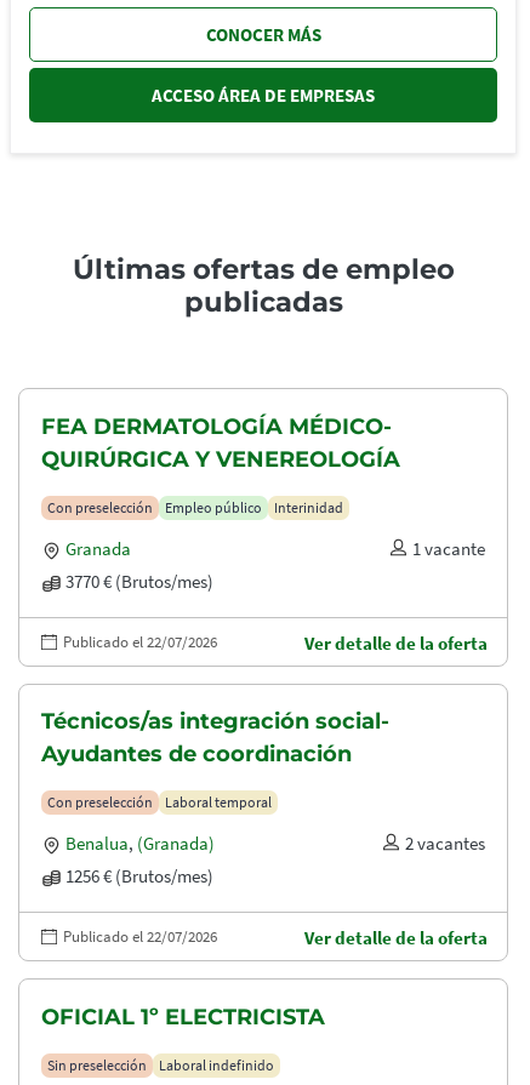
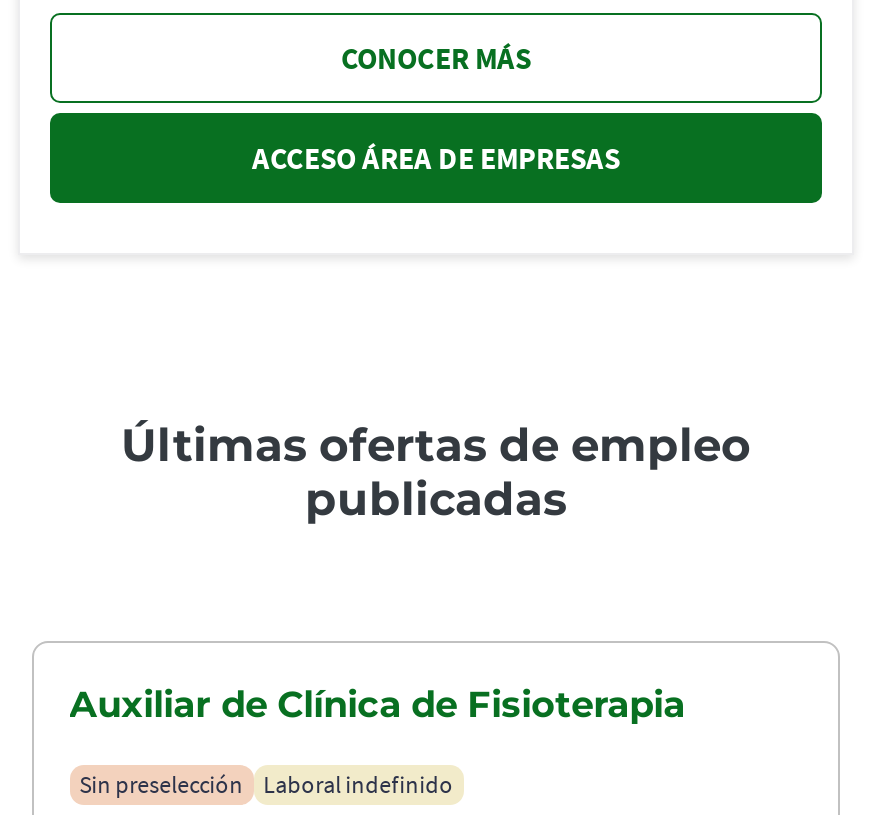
- FEA DERMATOLOGÍA MÉDICO-
- QUIRÚRGICA Y VENEREOLOGÍA
- Con preselección
- Empleo público
- Interinidad
- Granada
- 1 vacante
- 3770 € (Brutos/mes)
- Publicado el 22/07/2026
- Ver detalle de la oferta
- Técnicos/as integración social-
- Ayudantes de coordinación
- Con preselección
- Laboral temporal
- Benalua, (Granada)
- 2 vacantes
- 1256 € (Brutos/mes)
- Publicado el 22/07/2026
- Ver detalle de la oferta
- OFICIAL 1º ELECTRICISTA
+ Auxiliar de Clínica de Fisioterapia
